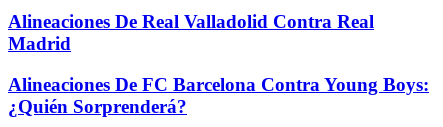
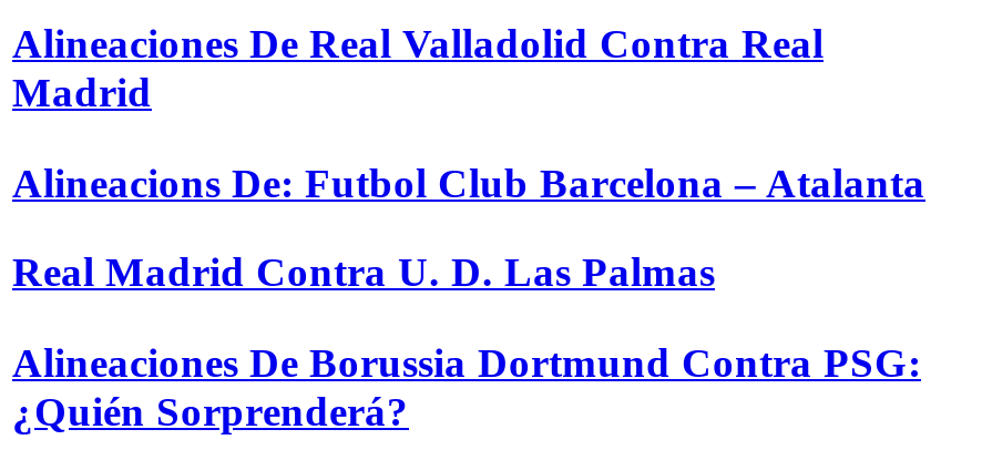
- Alineaciones De FC Barcelona Contra Young Boys:
+ Alineacions De: Futbol Club Barcelona – Atalanta
+ Real Madrid Contra U. D. Las Palmas
+ Alineaciones De Borussia Dortmund Contra PSG:
